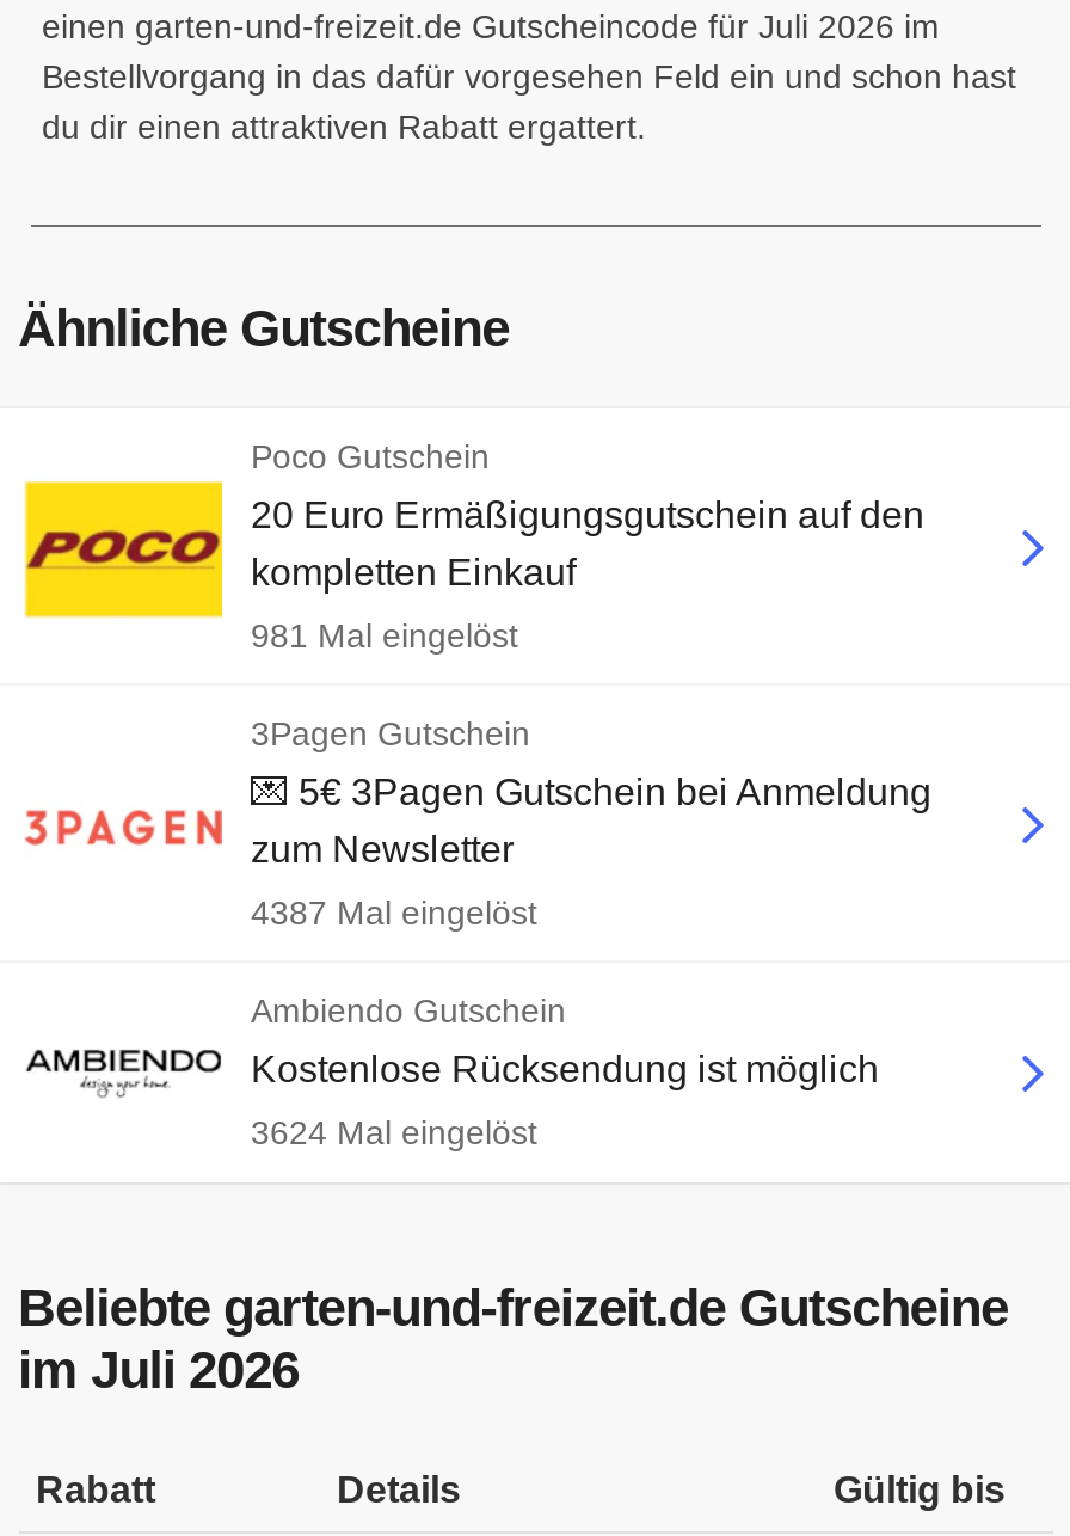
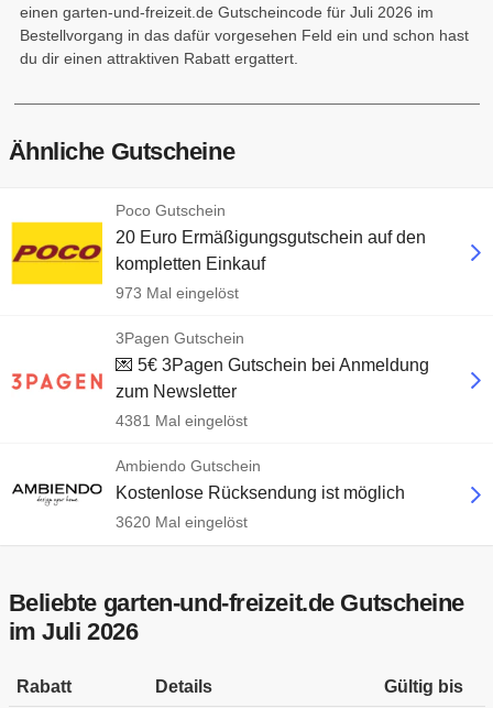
- 981 Mal eingelöst
+ 973 Mal eingelöst

- 4387 Mal eingelöst
+ 4381 Mal eingelöst

- 3624 Mal eingelöst
+ 3620 Mal eingelöst
